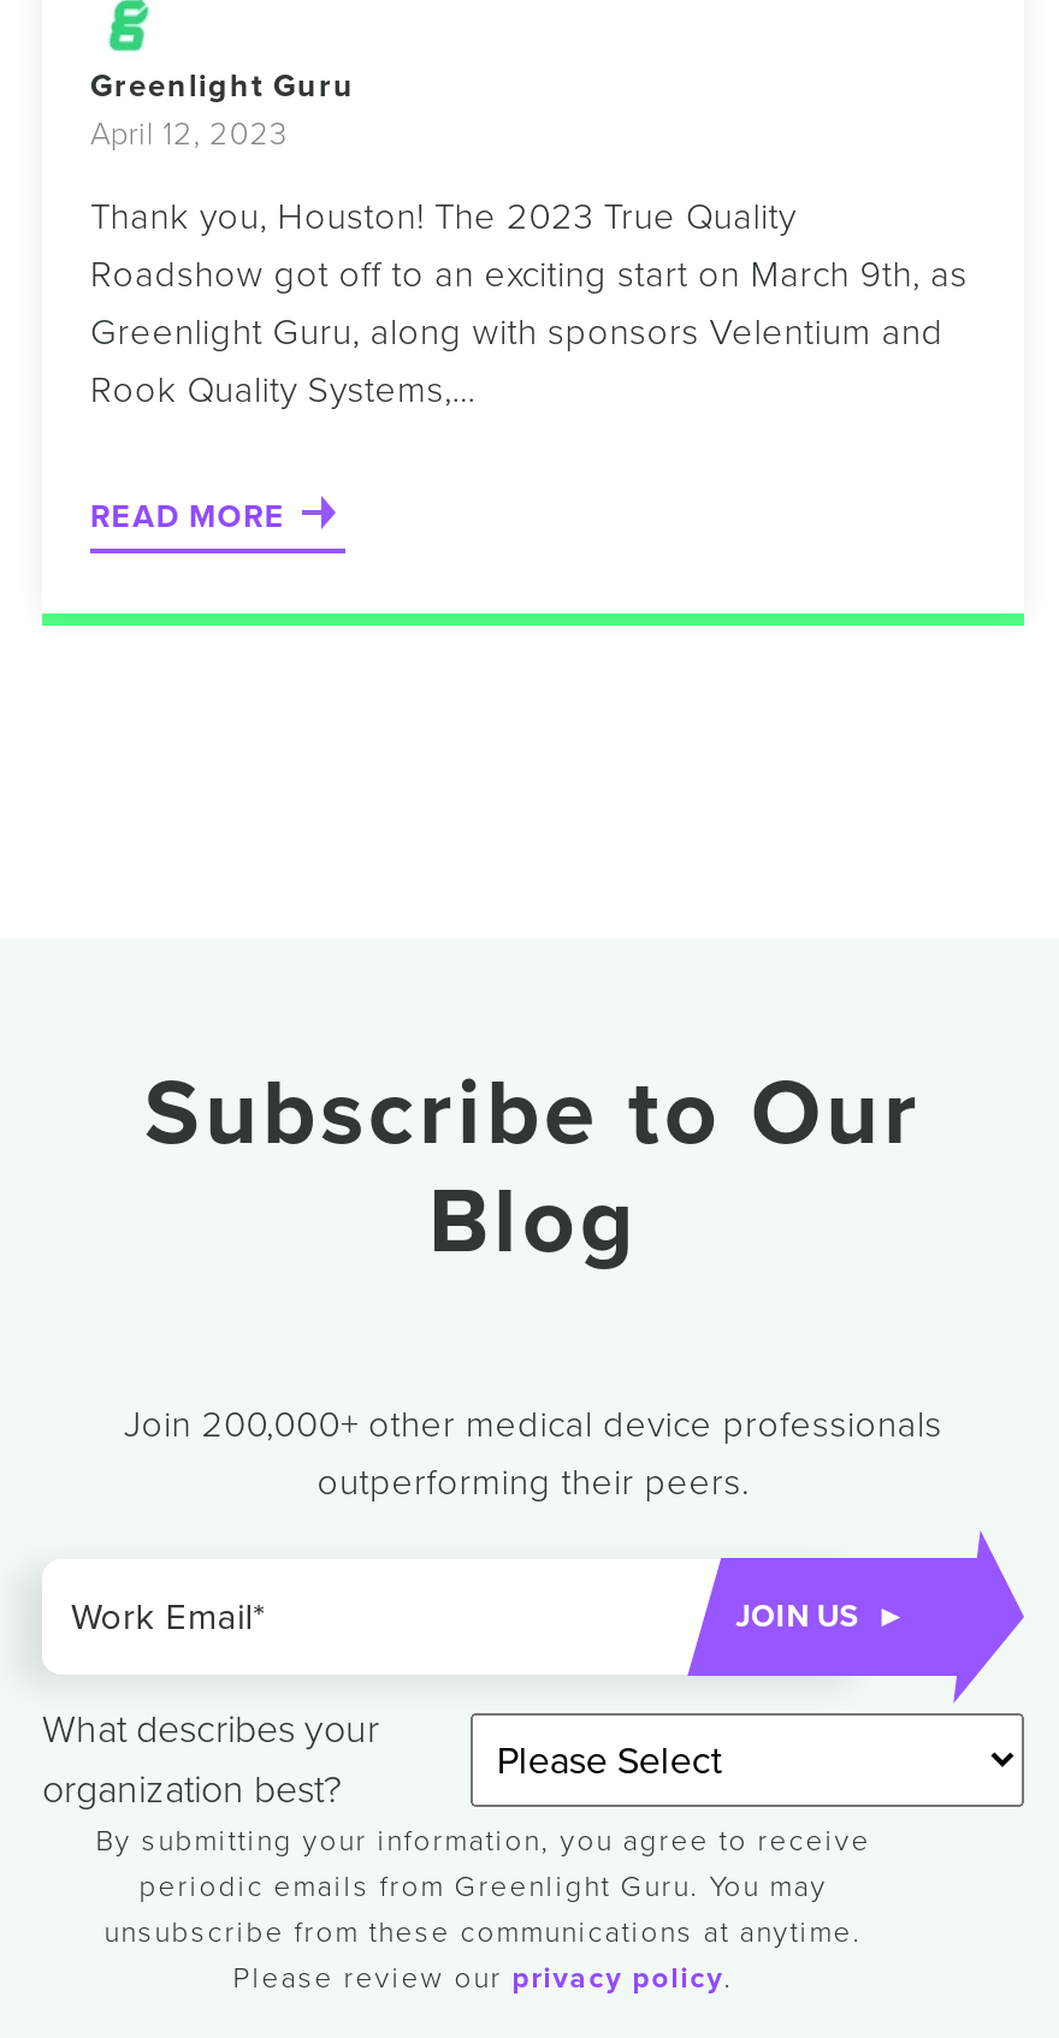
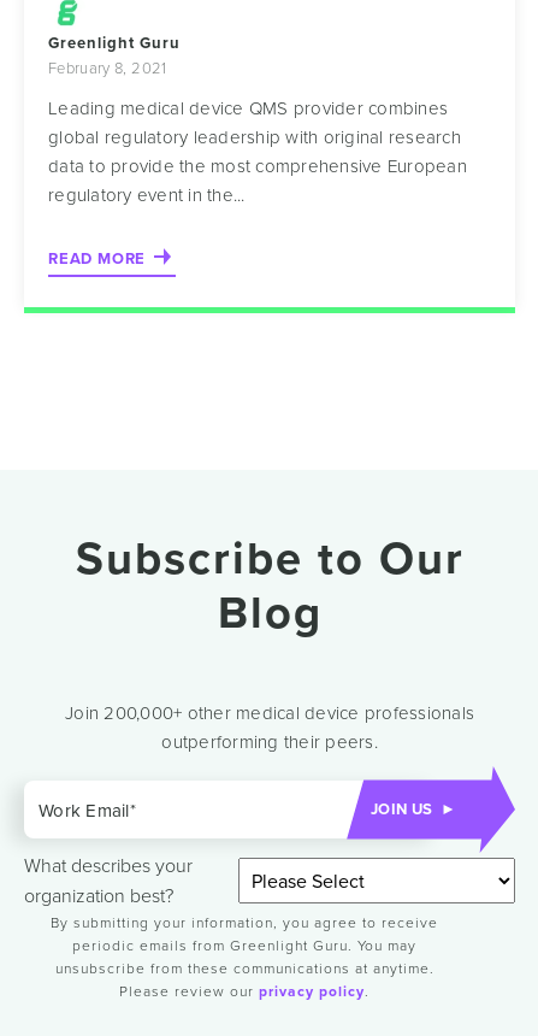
- April 12, 2023
+ February 8, 2021

- Thank you, Houston! The 2023 True Quality
- Roadshow got off to an exciting start on March 9th, as
- Greenlight Guru, along with sponsors Velentium and
- Rook Quality Systems,...
+ Leading medical device QMS provider combines
+ global regulatory leadership with original research
+ data to provide the most comprehensive European
+ regulatory event in the...
